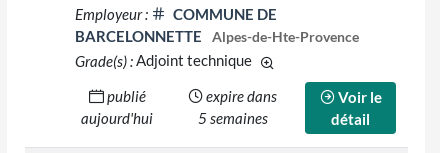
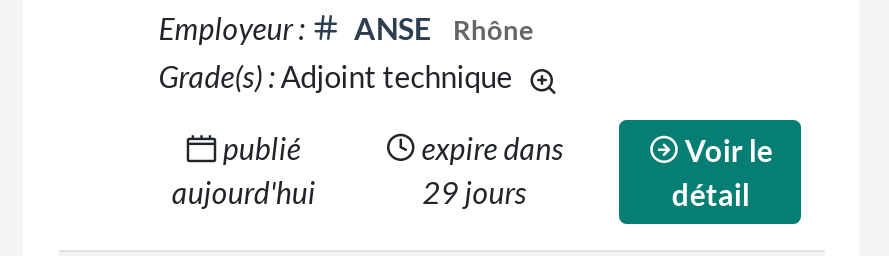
- COMMUNE DE
- BARCELONNETTE Alpes-de-Hte-Provence
+ ANSE Rhône

- 5 semaines
+ 29 jours
